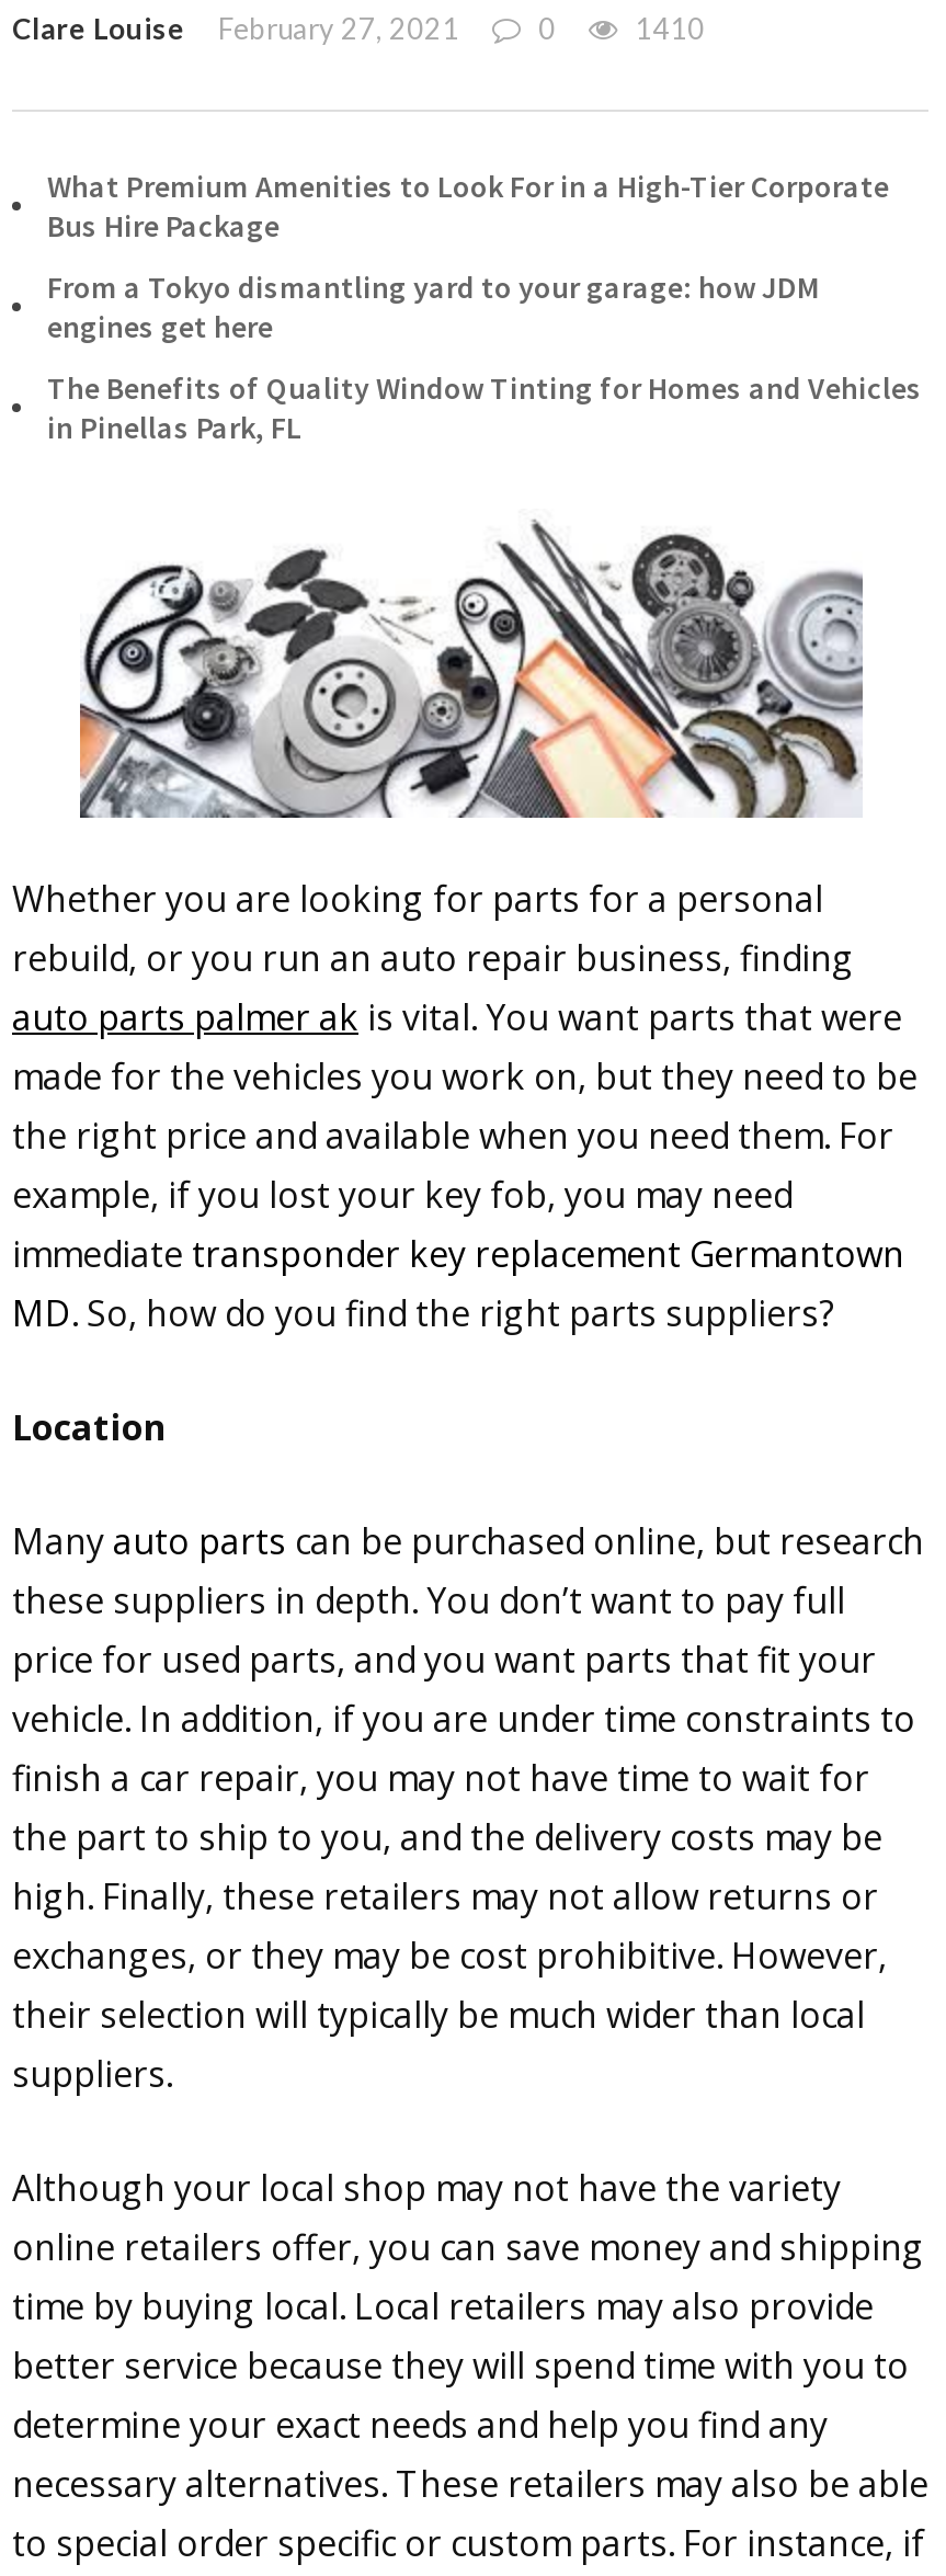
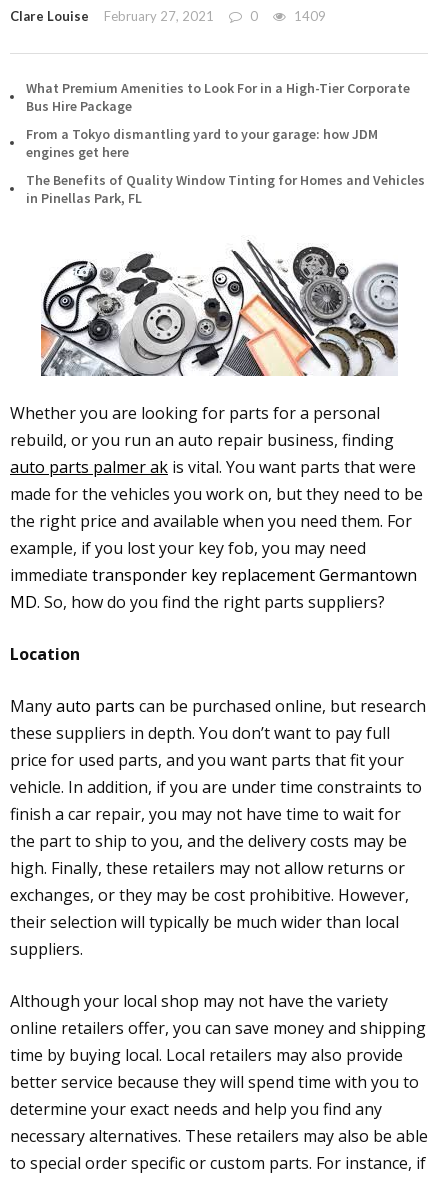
- 1410
+ 1409
